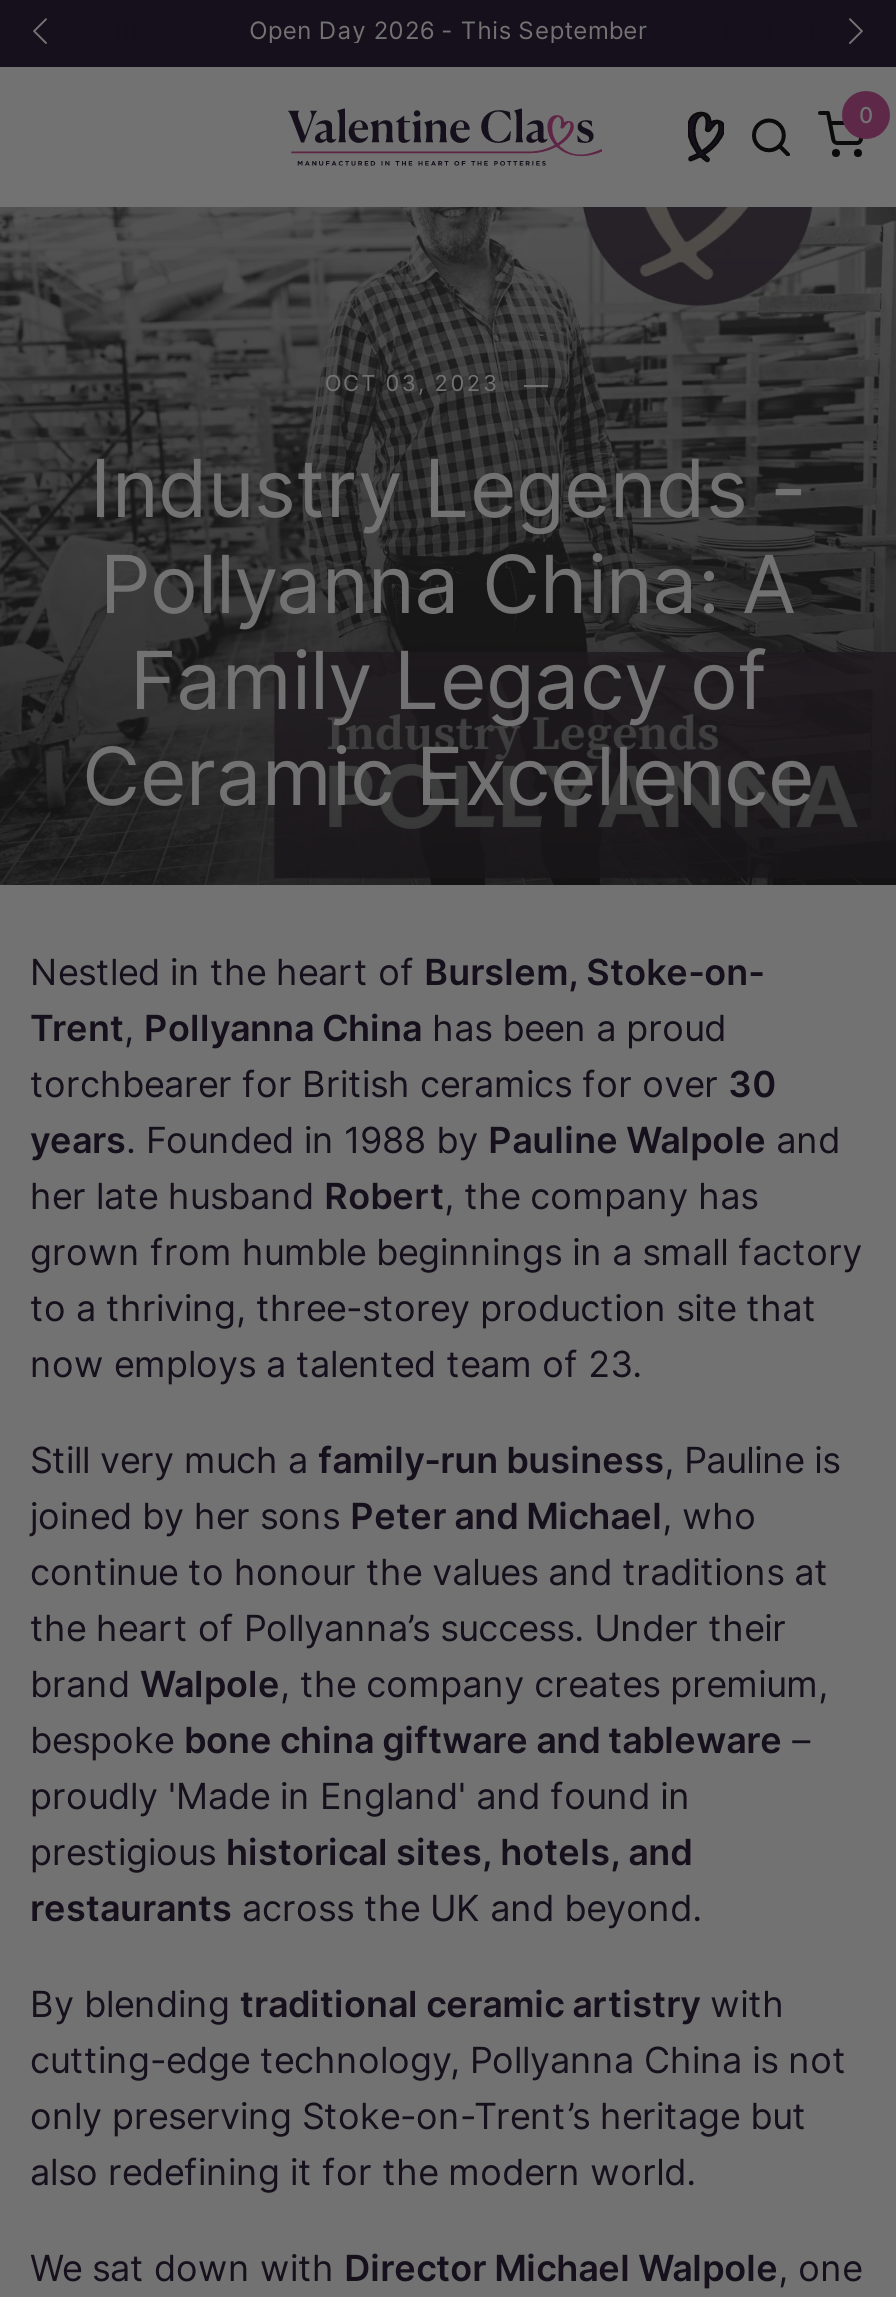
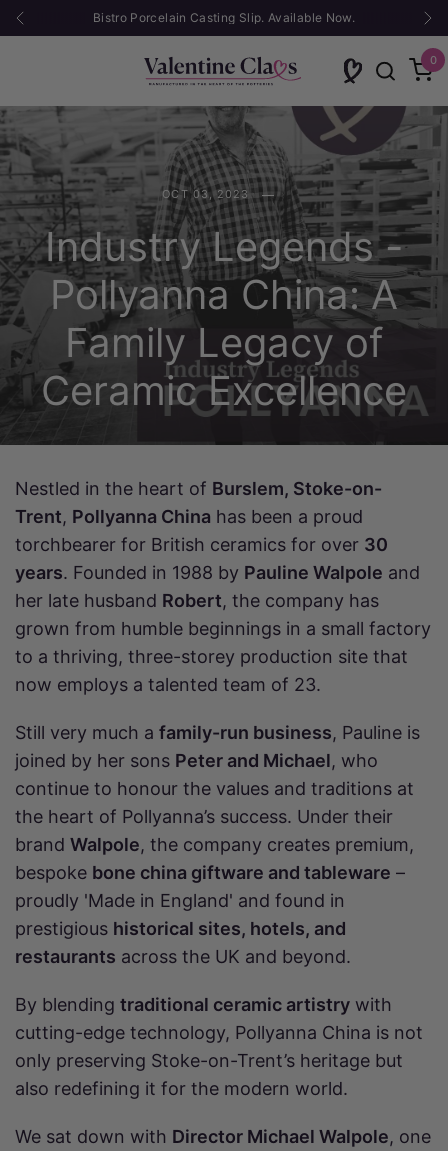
- Open Day 2026 - This September
+ Bistro Porcelain Casting Slip. Available Now.
